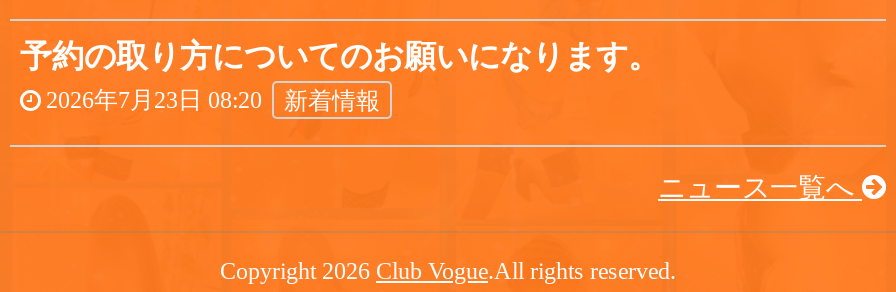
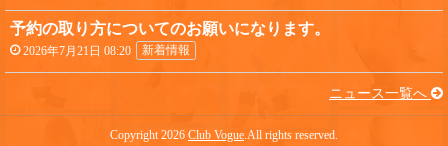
- 2026年7月23日 08:20 新着情報
+ 2026年7月21日 08:20 新着情報
